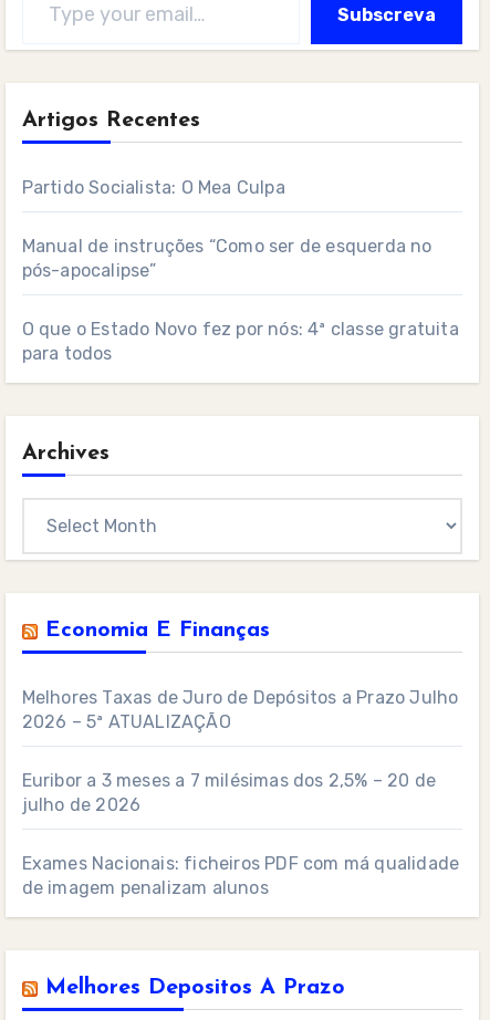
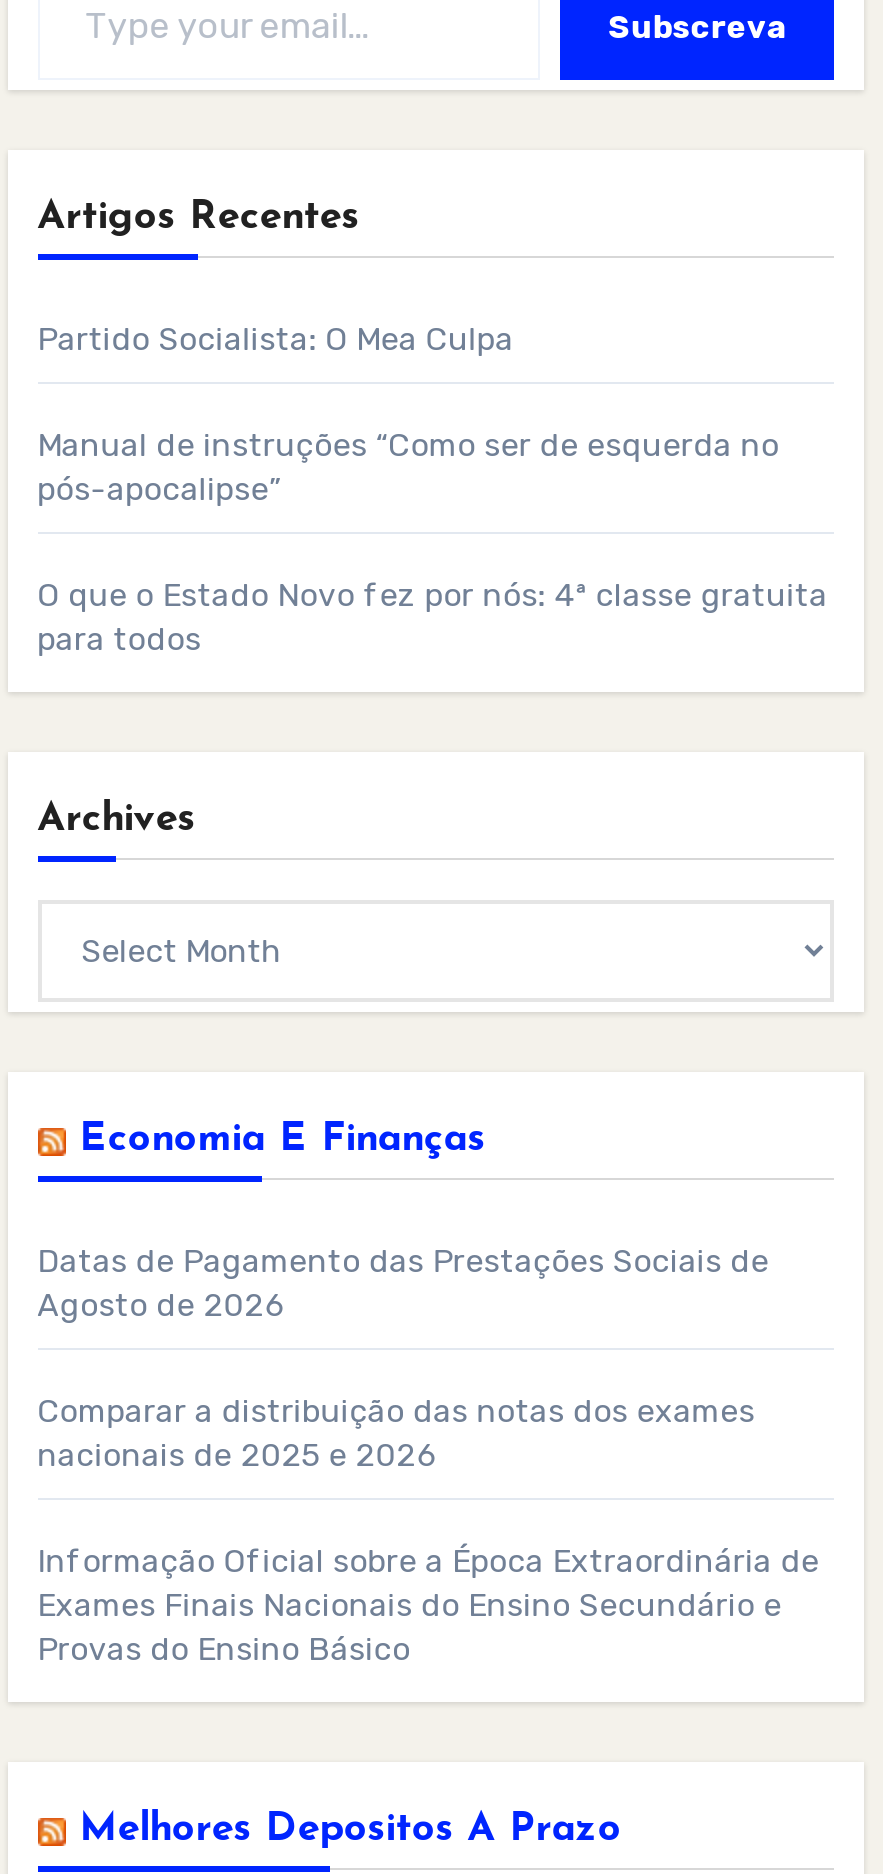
- Melhores Taxas de Juro de Depósitos a Prazo Julho
- 2026 – 5ª ATUALIZAÇÃO
+ Datas de Pagamento das Prestações Sociais de
+ Agosto de 2026

- Euribor a 3 meses a 7 milésimas dos 2,5% – 20 de
- julho de 2026
+ Comparar a distribuição das notas dos exames
+ nacionais de 2025 e 2026

- Exames Nacionais: ficheiros PDF com má qualidade
- de imagem penalizam alunos
+ Informação Oficial sobre a Época Extraordinária de
+ Exames Finais Nacionais do Ensino Secundário e
+ Provas do Ensino Básico
